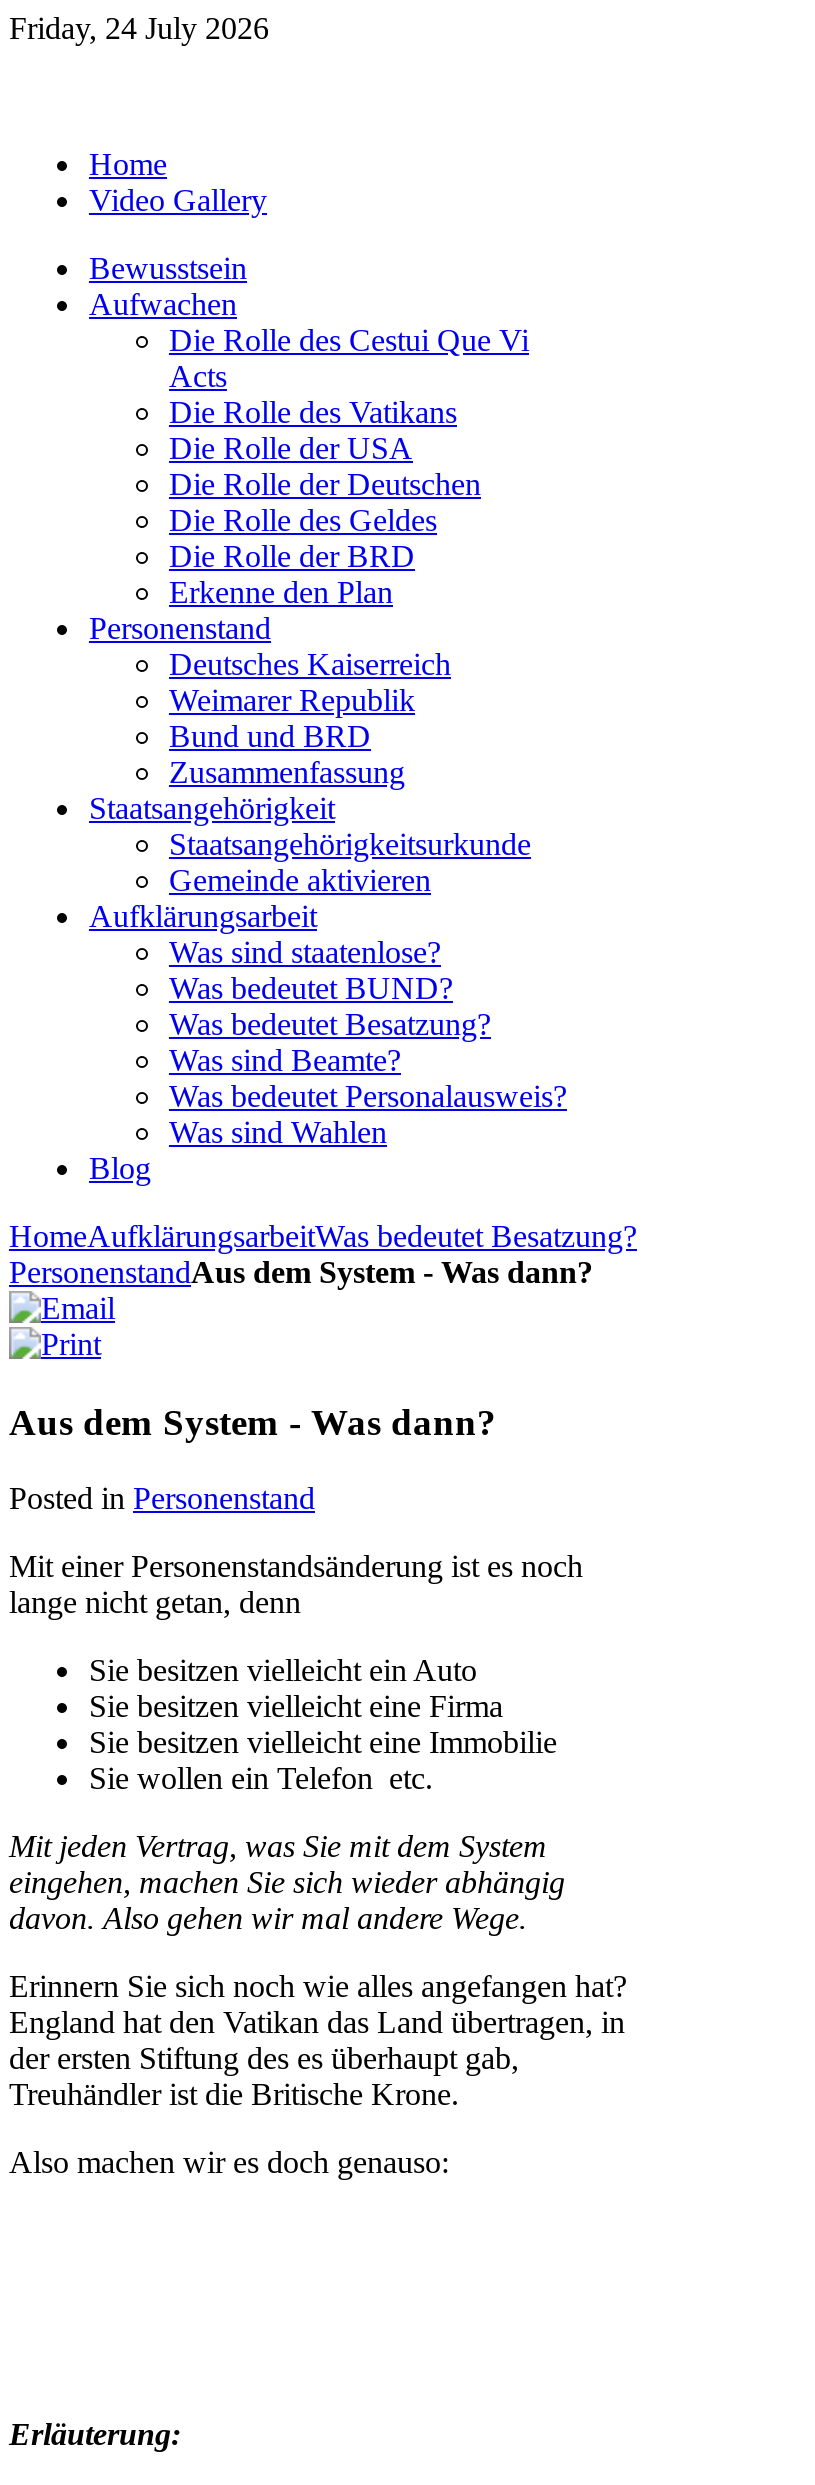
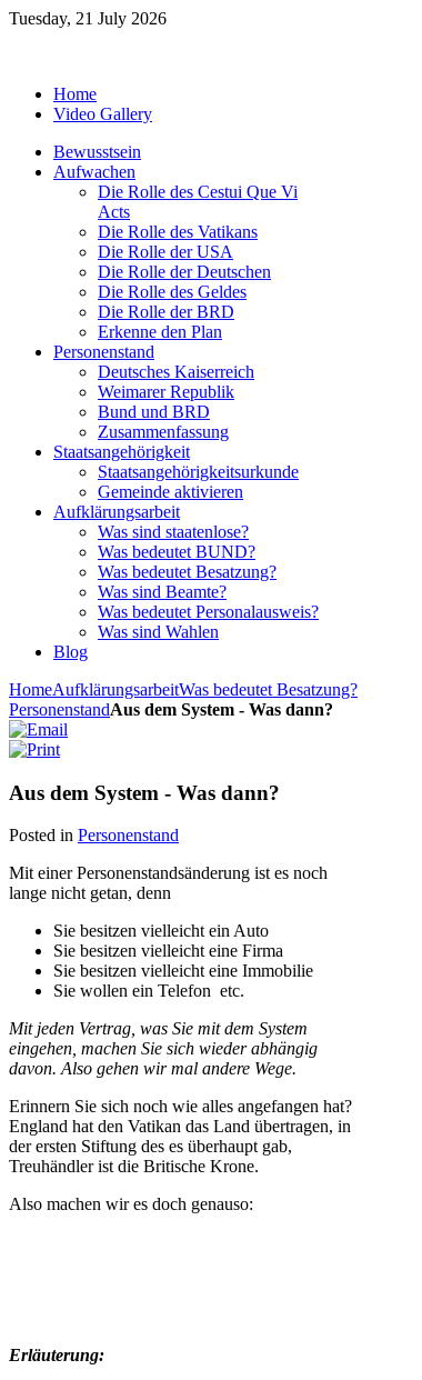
- Friday, 24 July 2026
+ Tuesday, 21 July 2026
